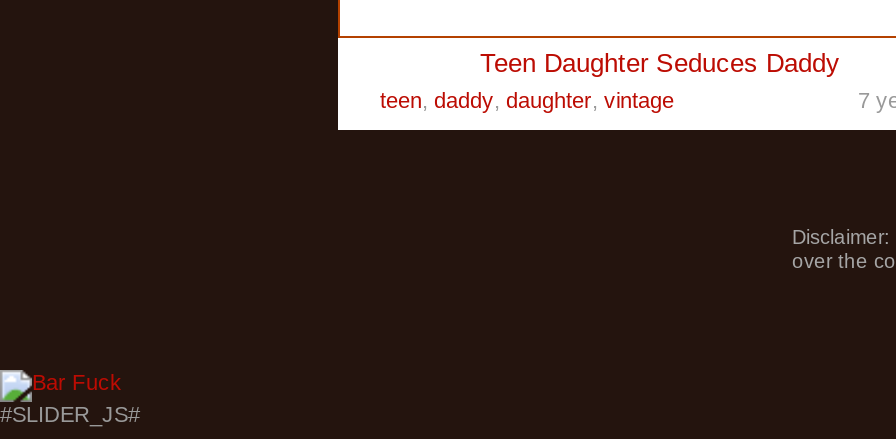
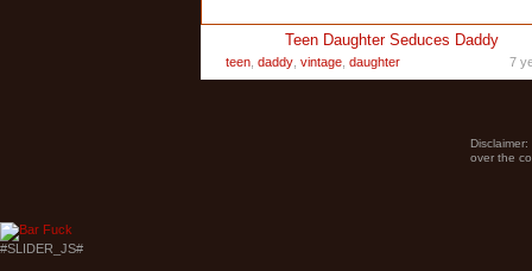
- teen, daddy, daughter, vintage
+ teen, daddy, vintage, daughter
